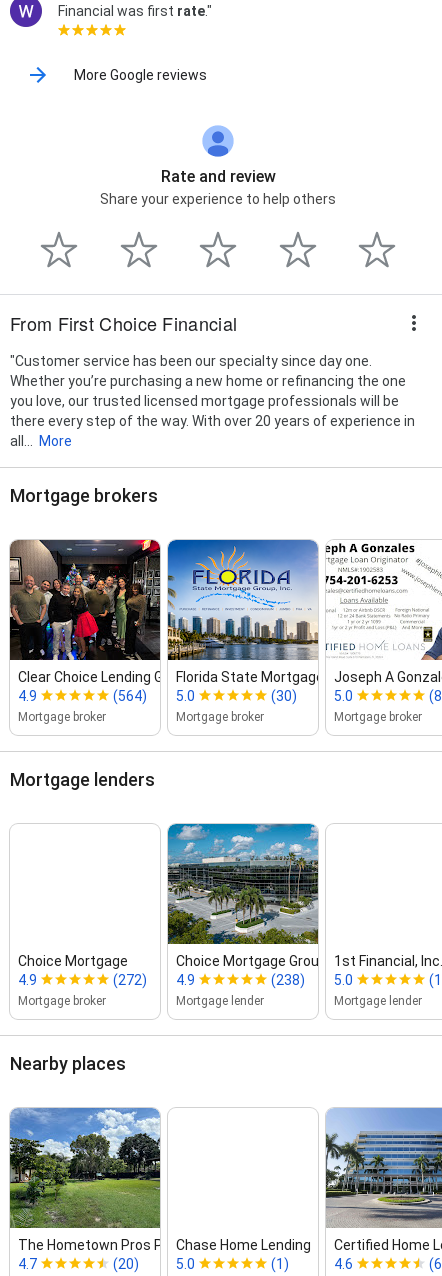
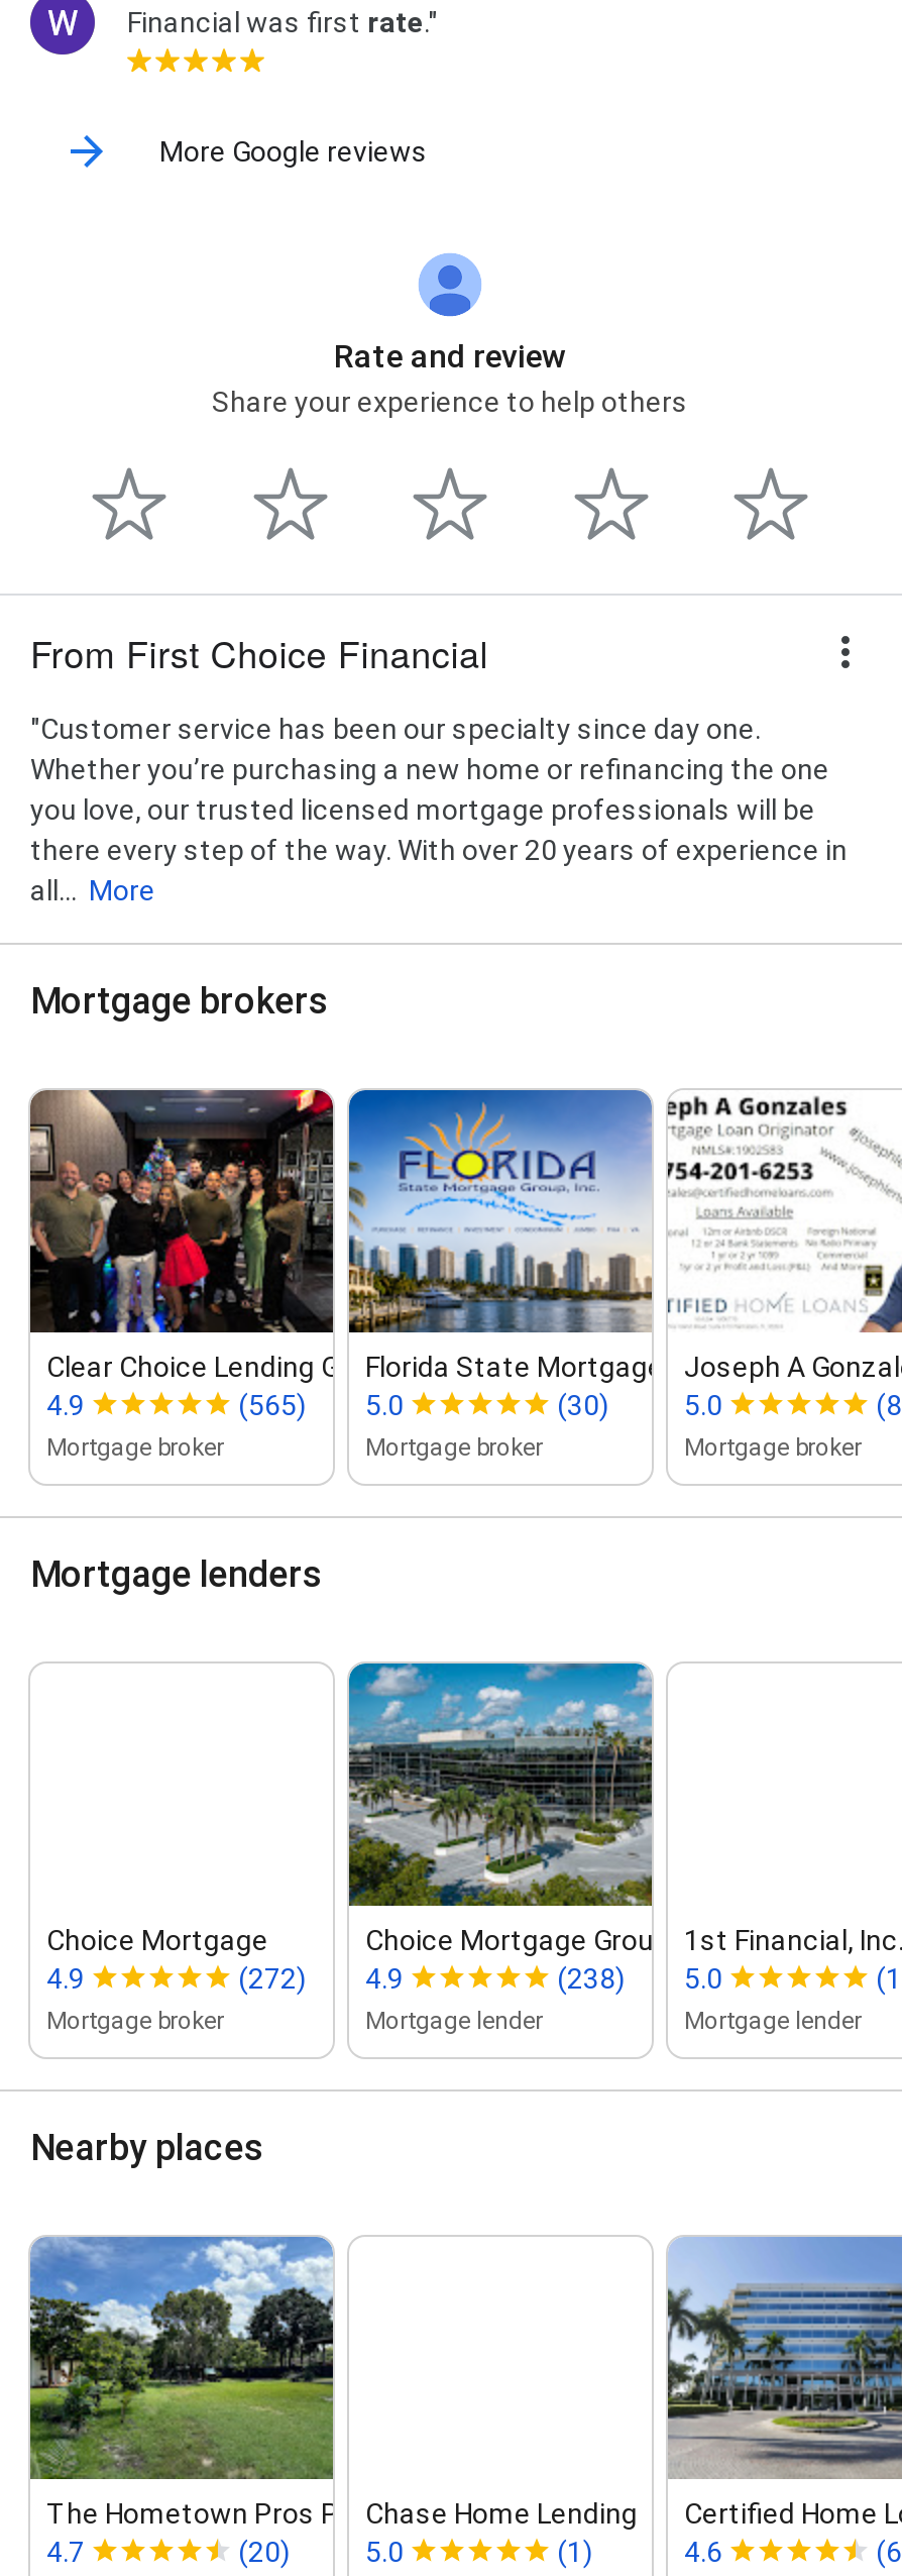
- (564) 5.0
+ (565) 5.0
